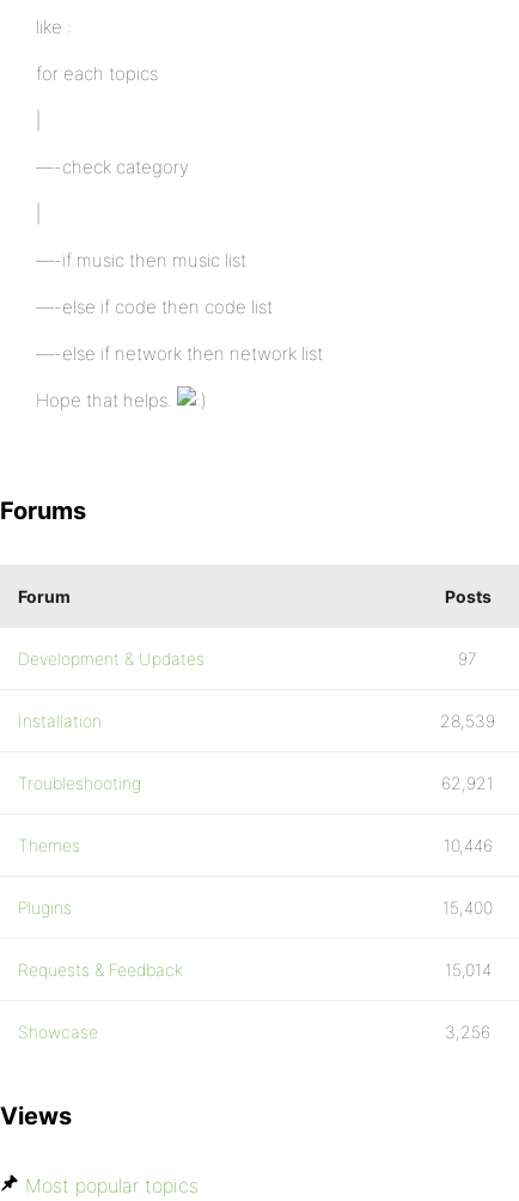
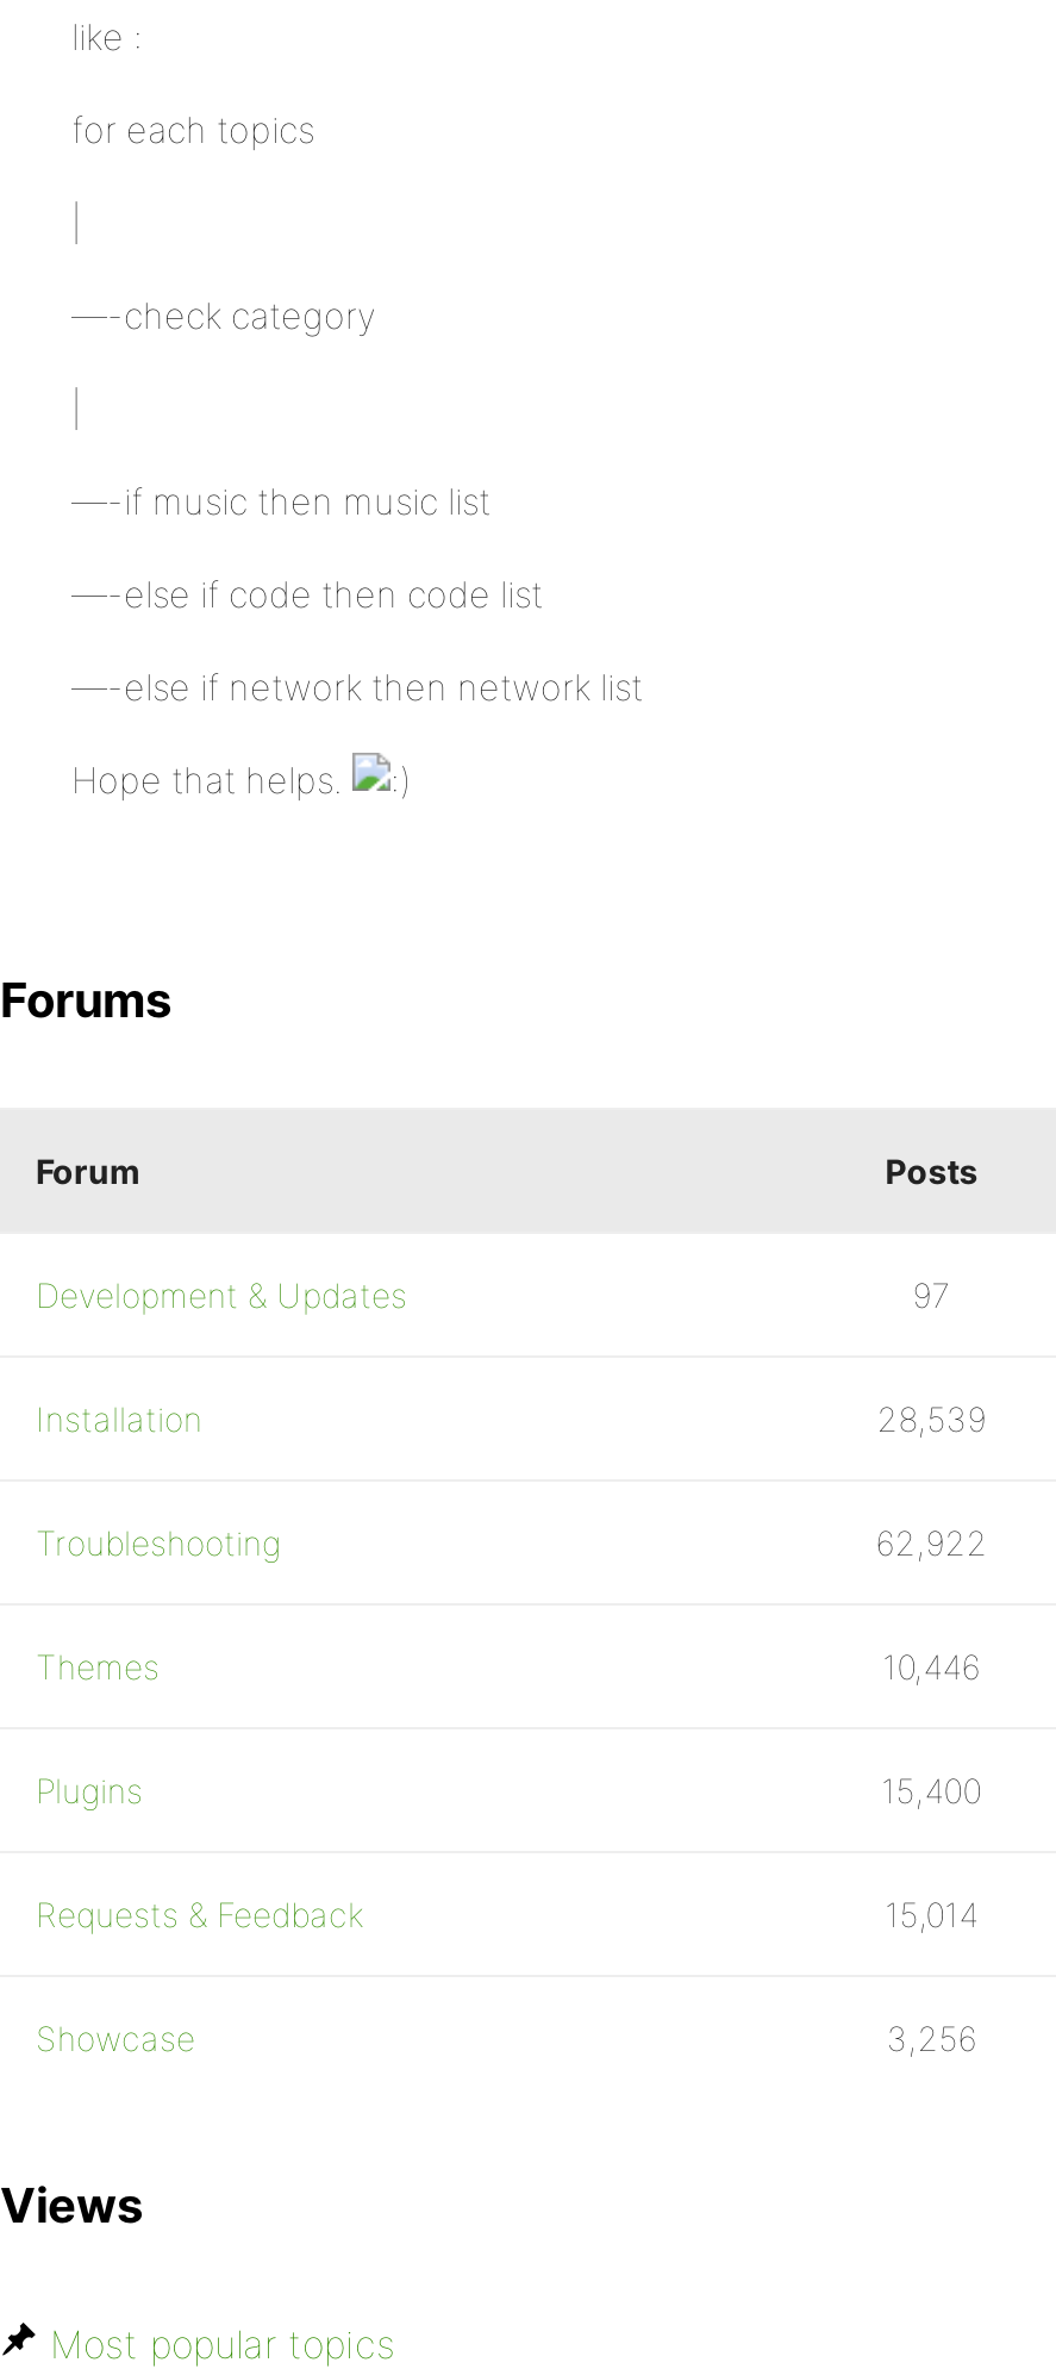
- 62,921
+ 62,922
